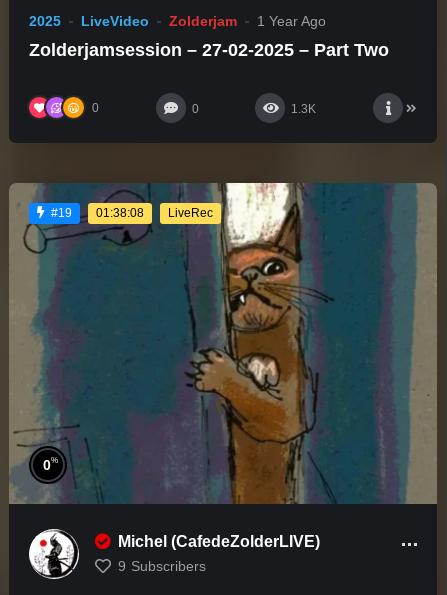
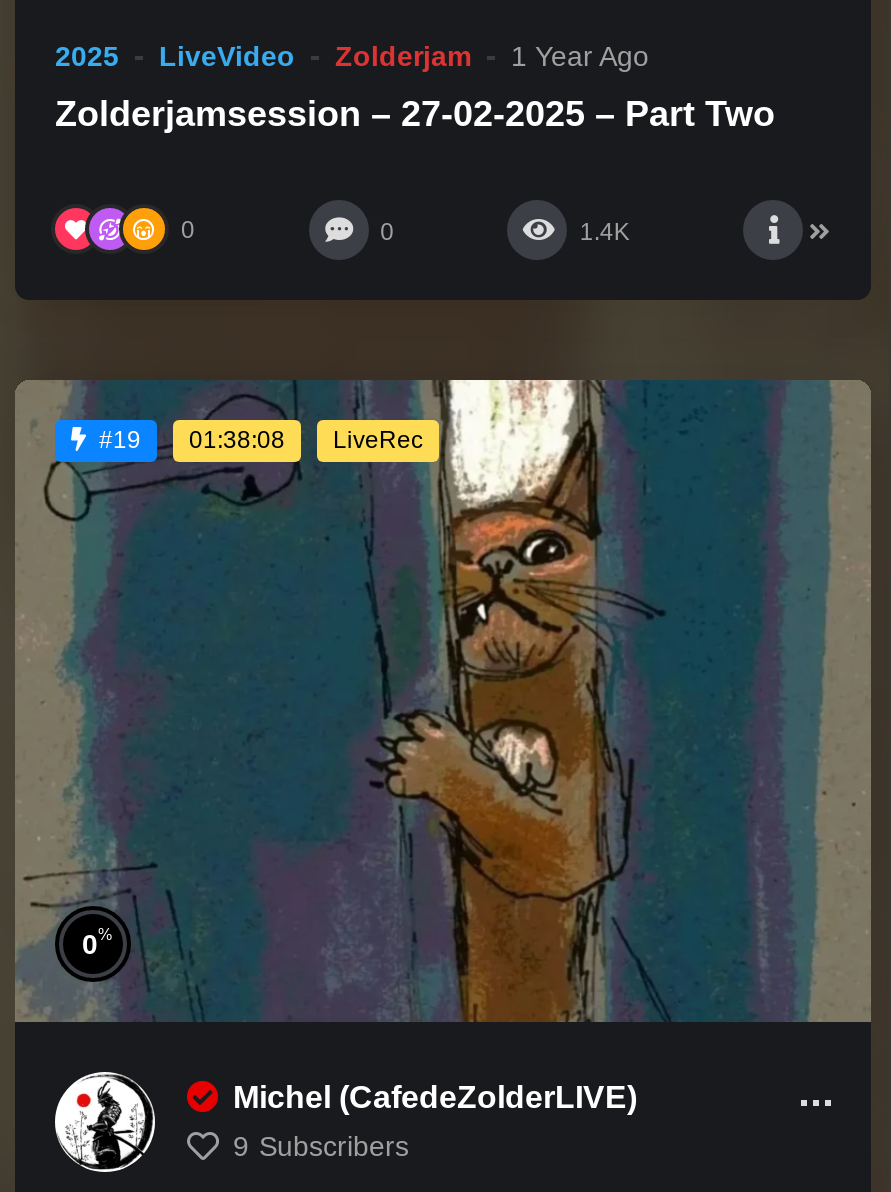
- 1.3K
+ 1.4K
